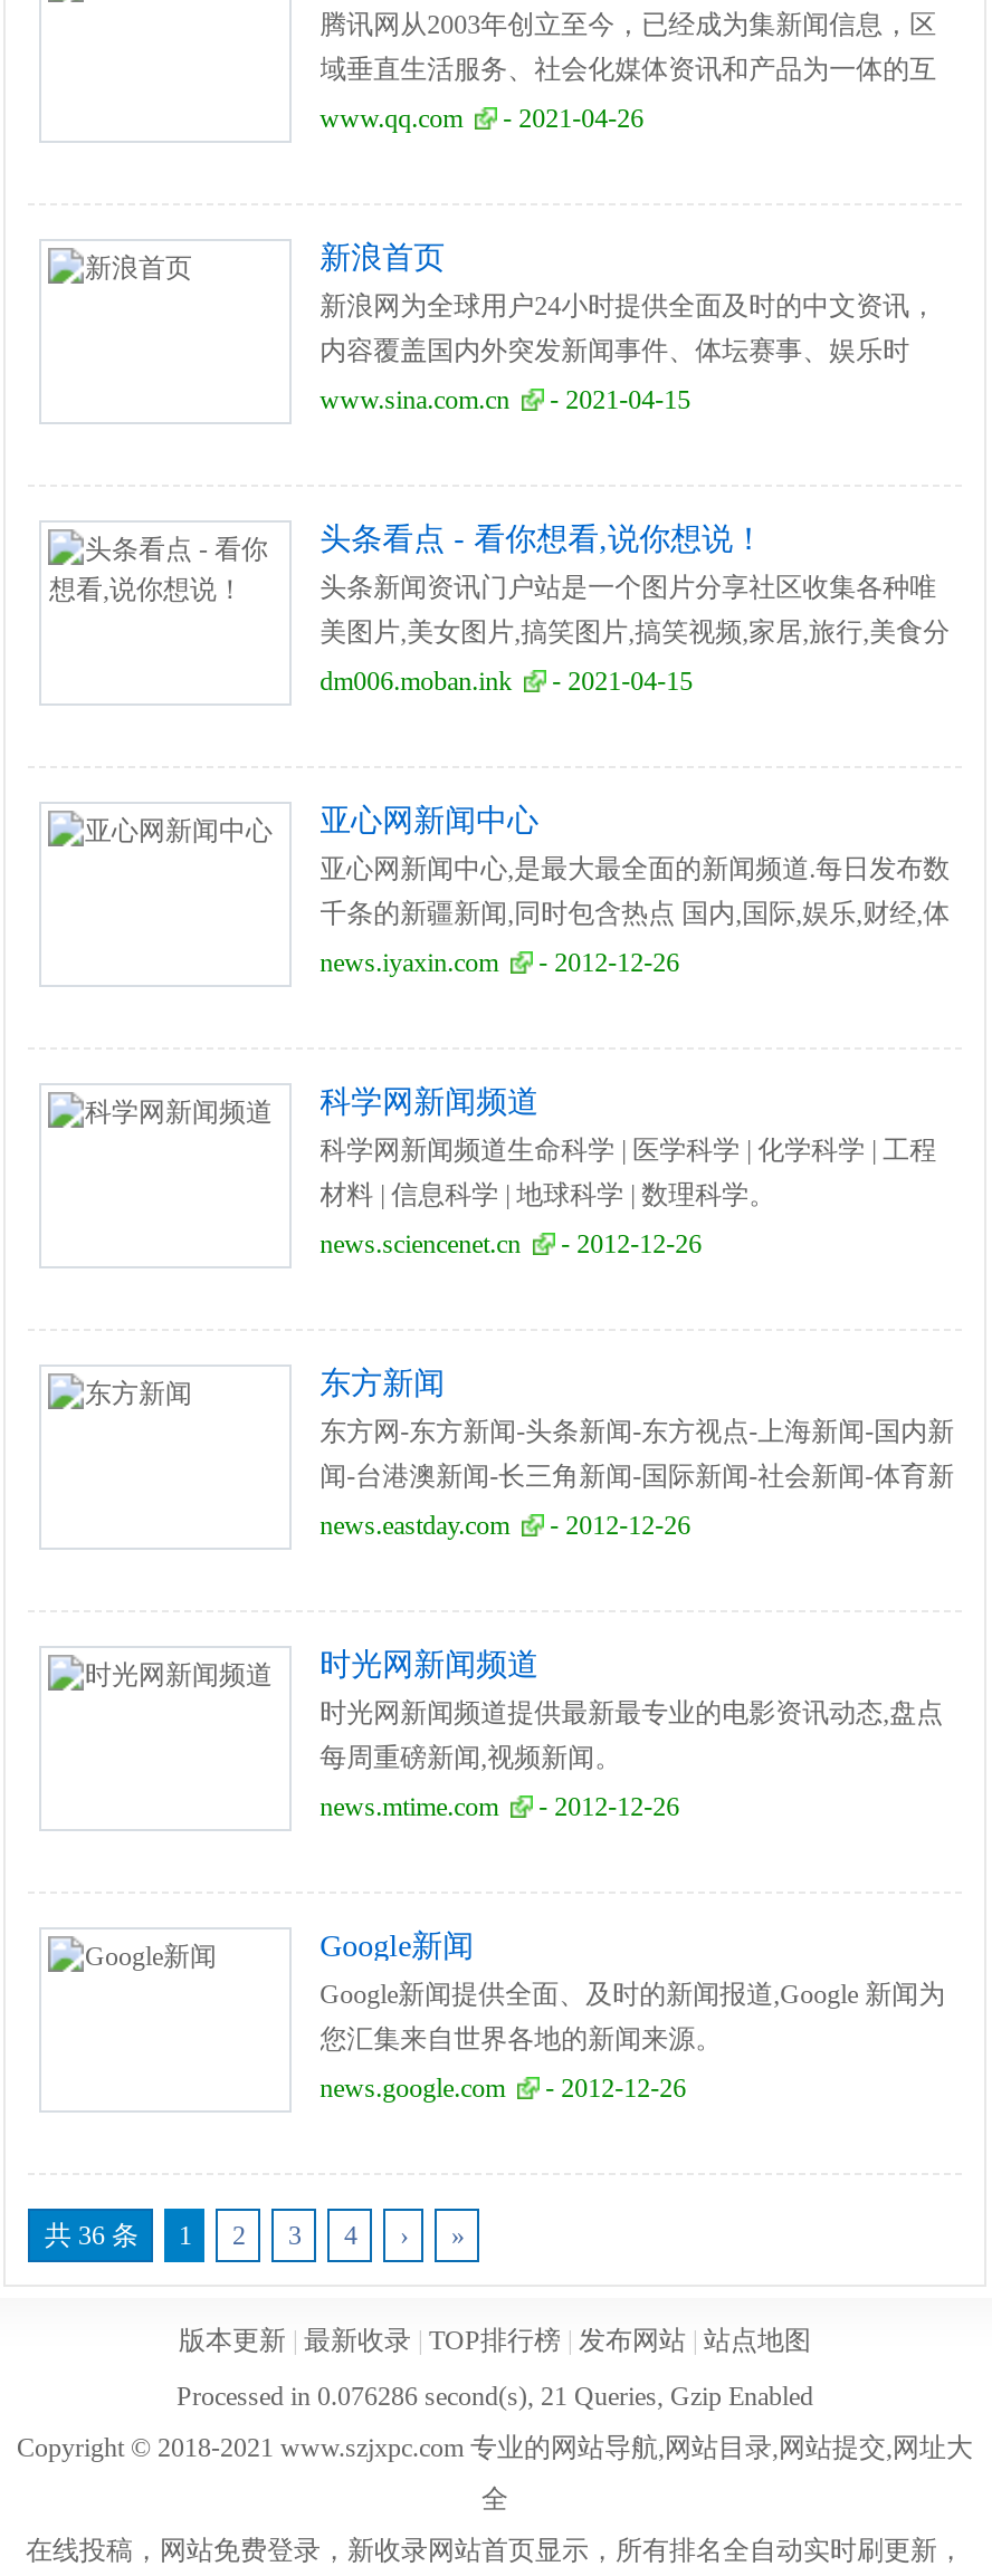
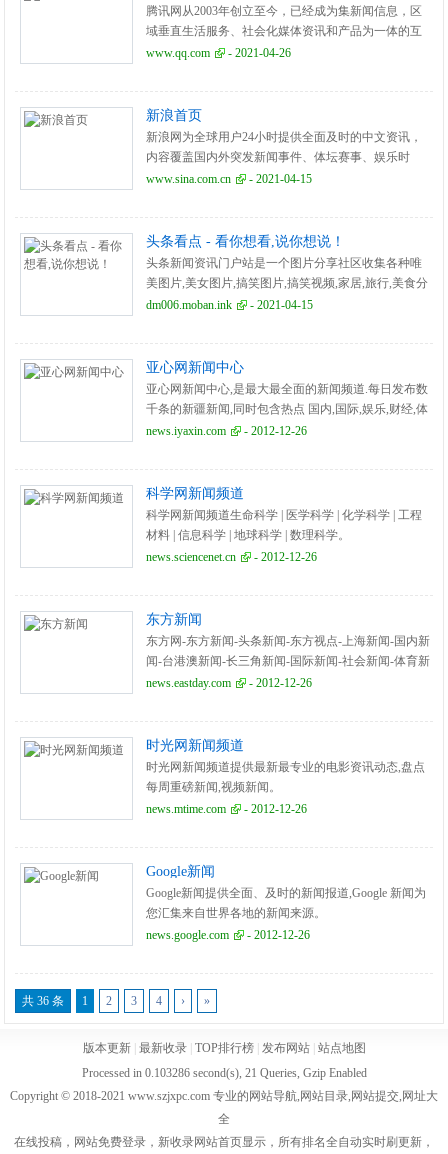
- Processed in 0.076286 second(s), 21 Queries, Gzip Enabled
+ Processed in 0.103286 second(s), 21 Queries, Gzip Enabled
